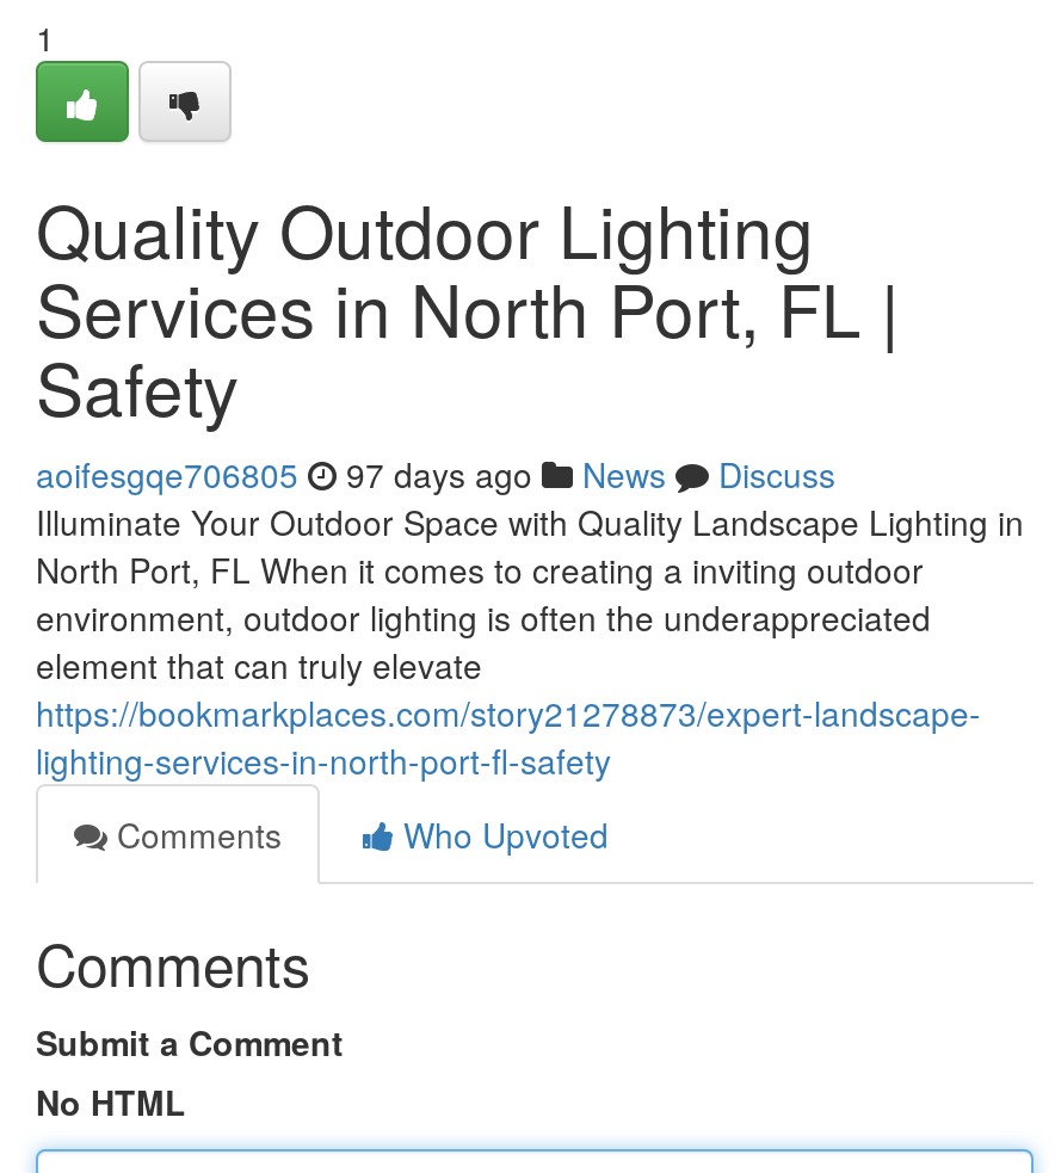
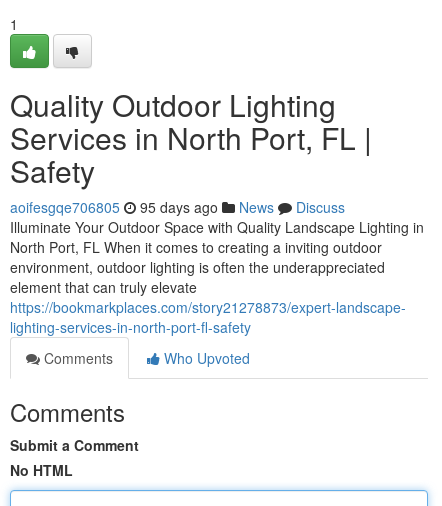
- aoifesgqe706805 97 days ago News Discuss
+ aoifesgqe706805 95 days ago News Discuss
